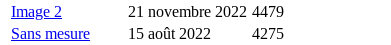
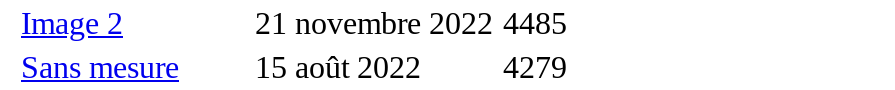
- 21 novembre 2022 4479
+ 21 novembre 2022 4485

- 4275
+ 4279
